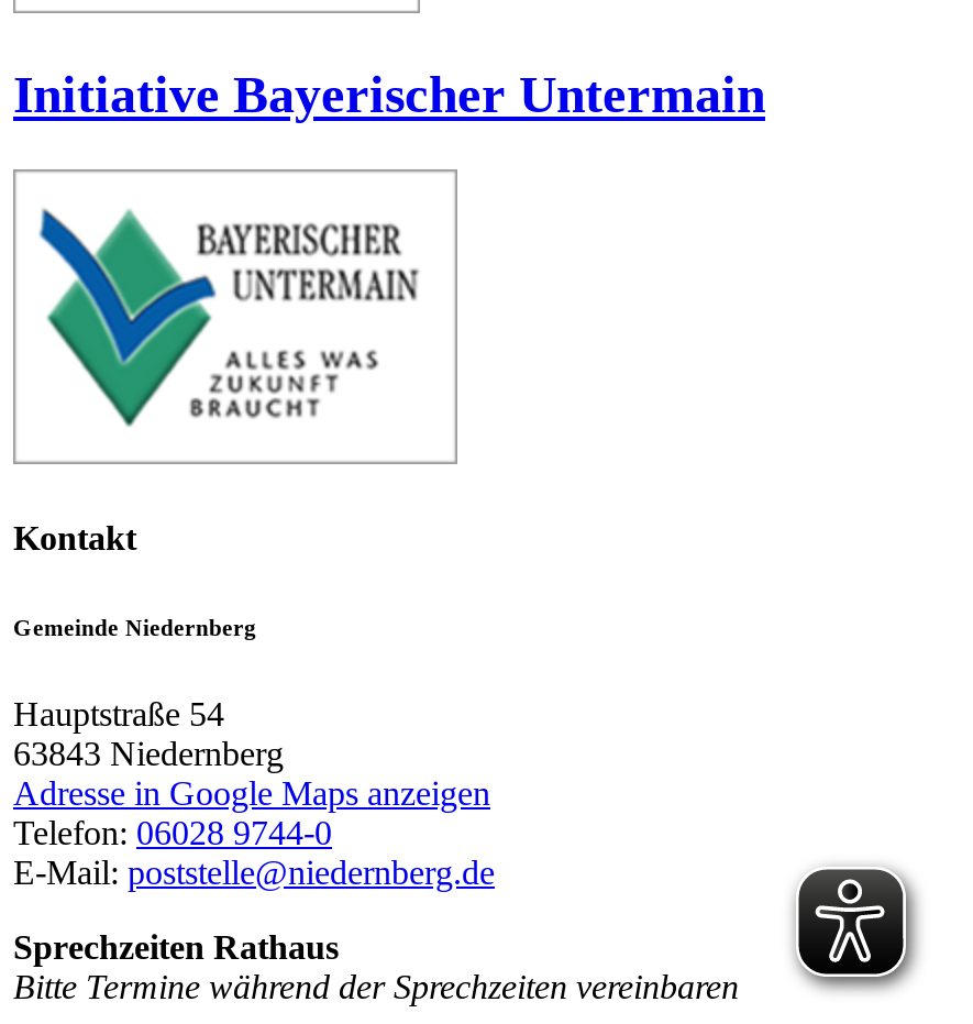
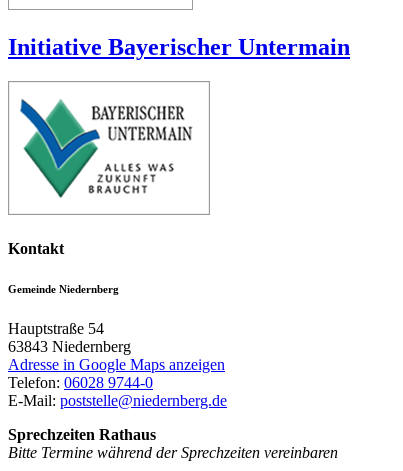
- [image]
